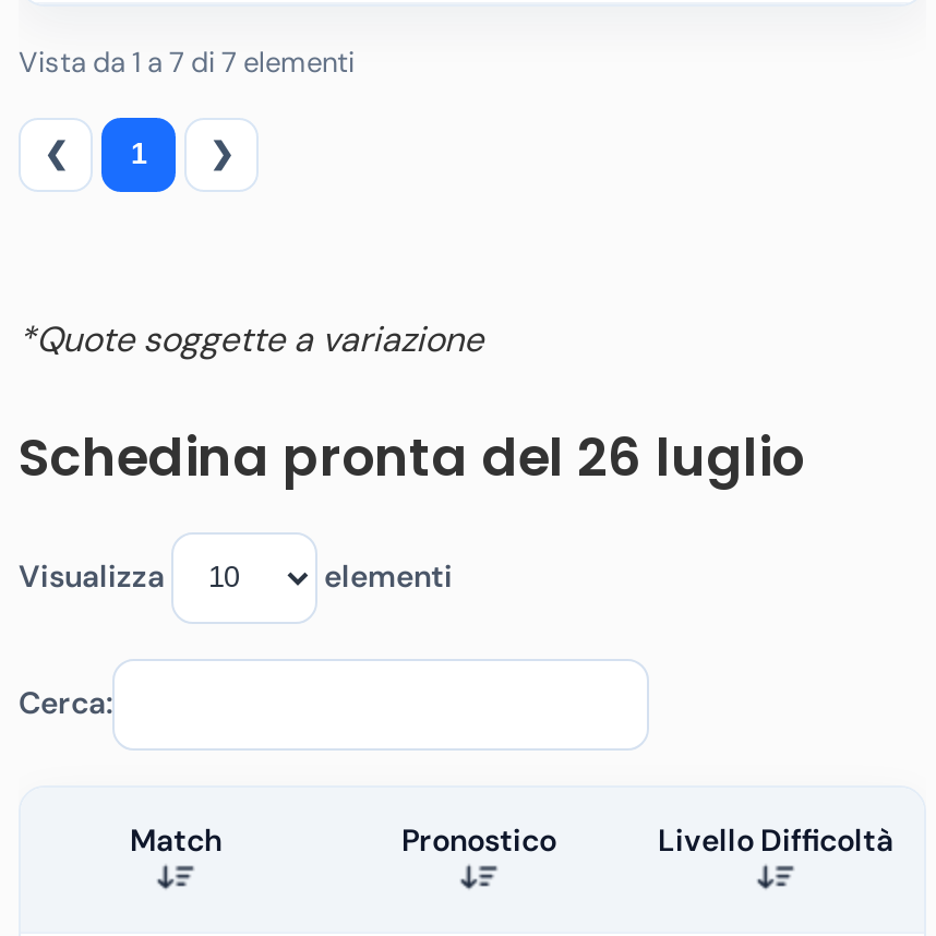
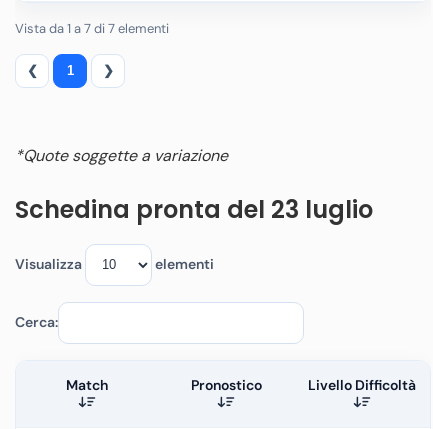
- Schedina pronta del 26 luglio
+ Schedina pronta del 23 luglio
